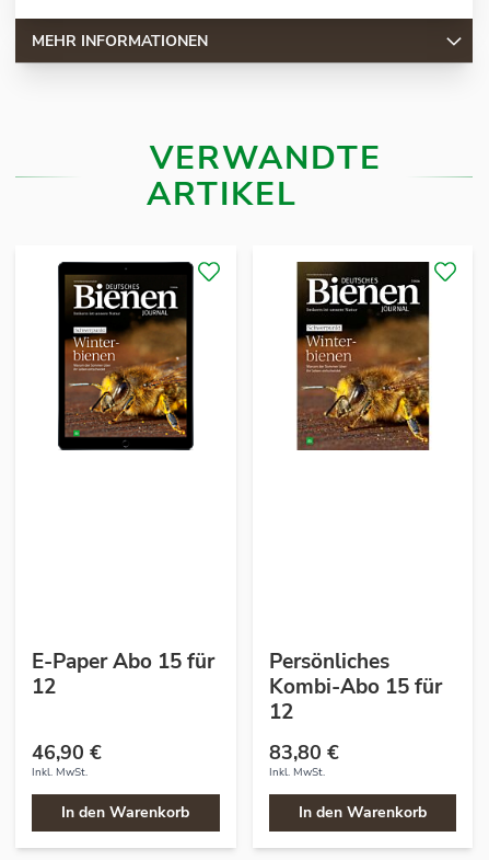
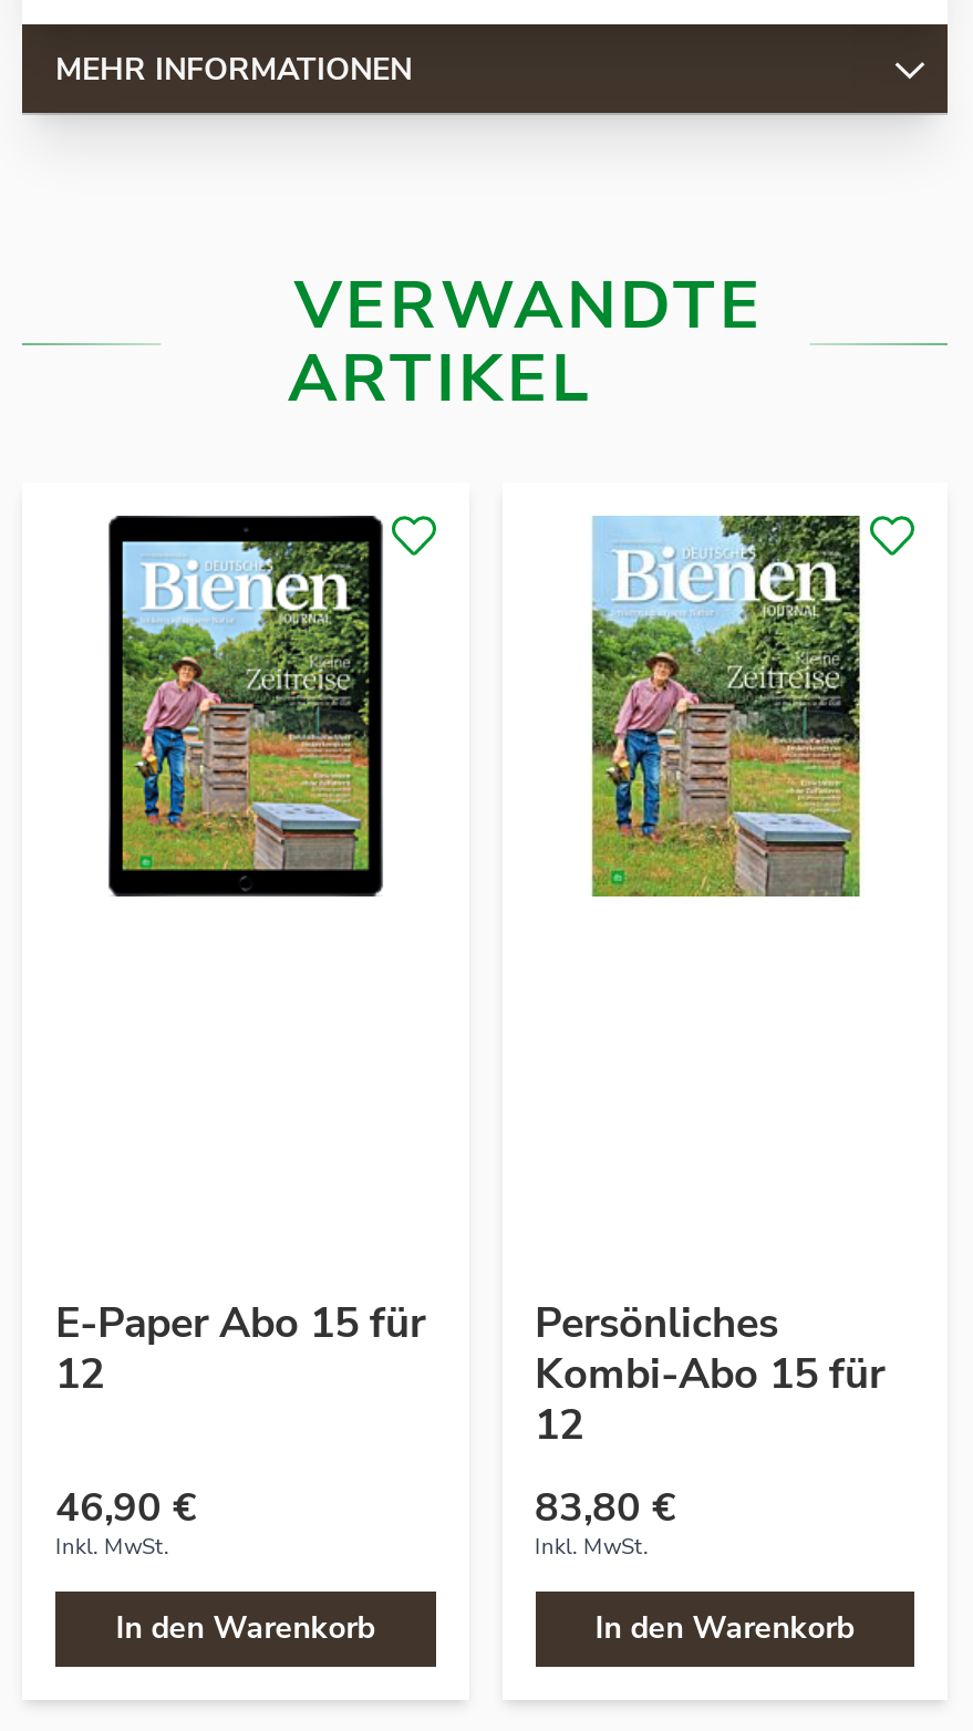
- [image]
+ [image]

- [image]
+ [image]
